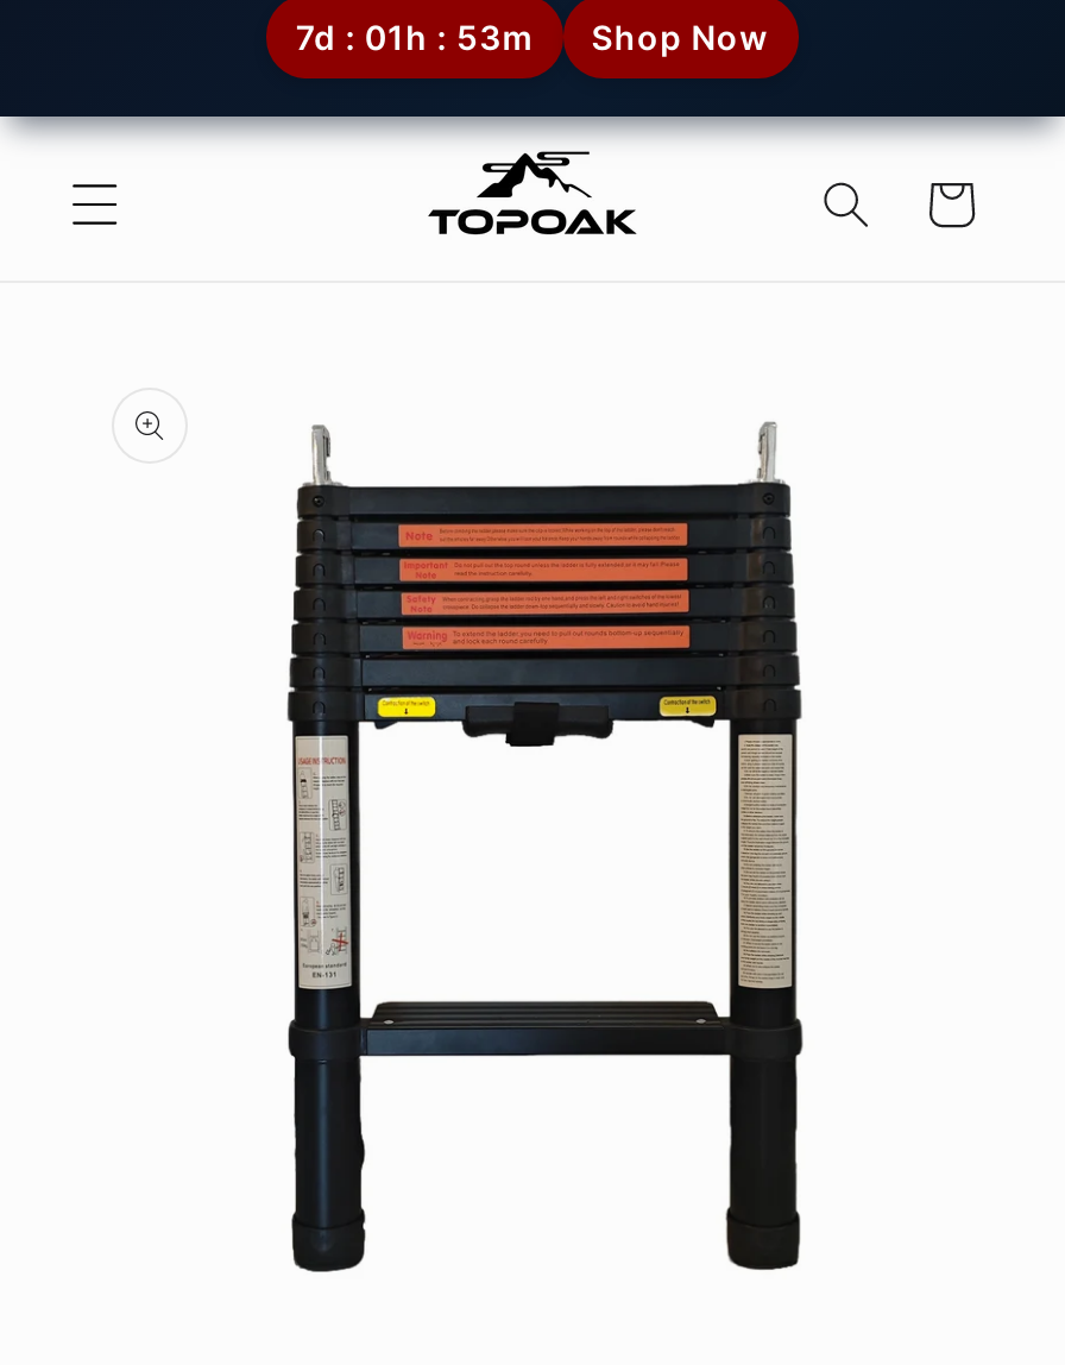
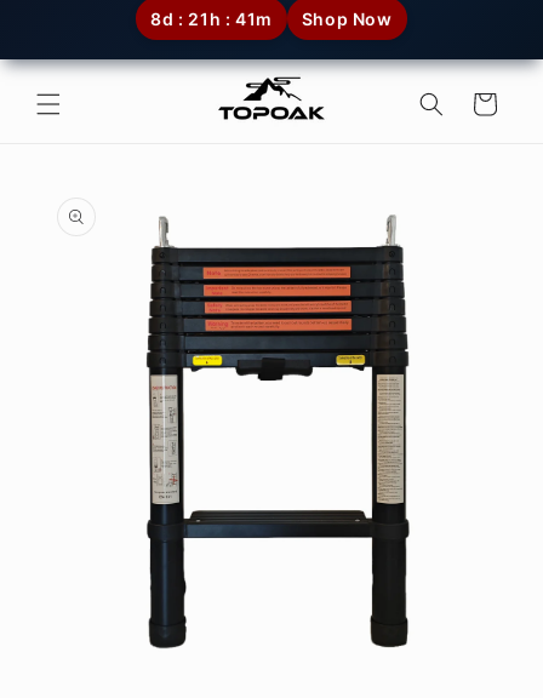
- 7d : 01h : 53m Shop Now
+ 8d : 21h : 41m Shop Now
